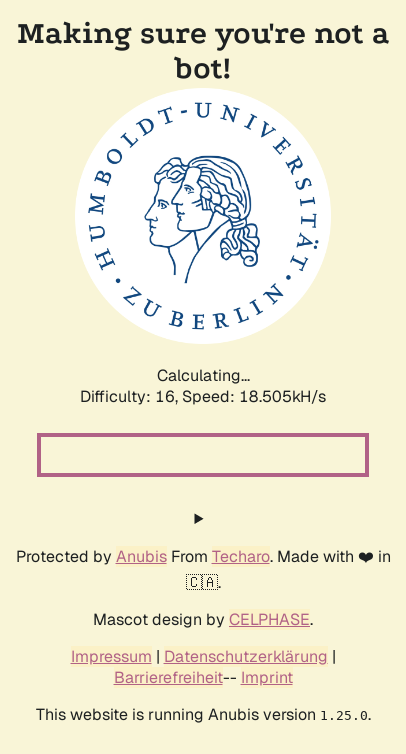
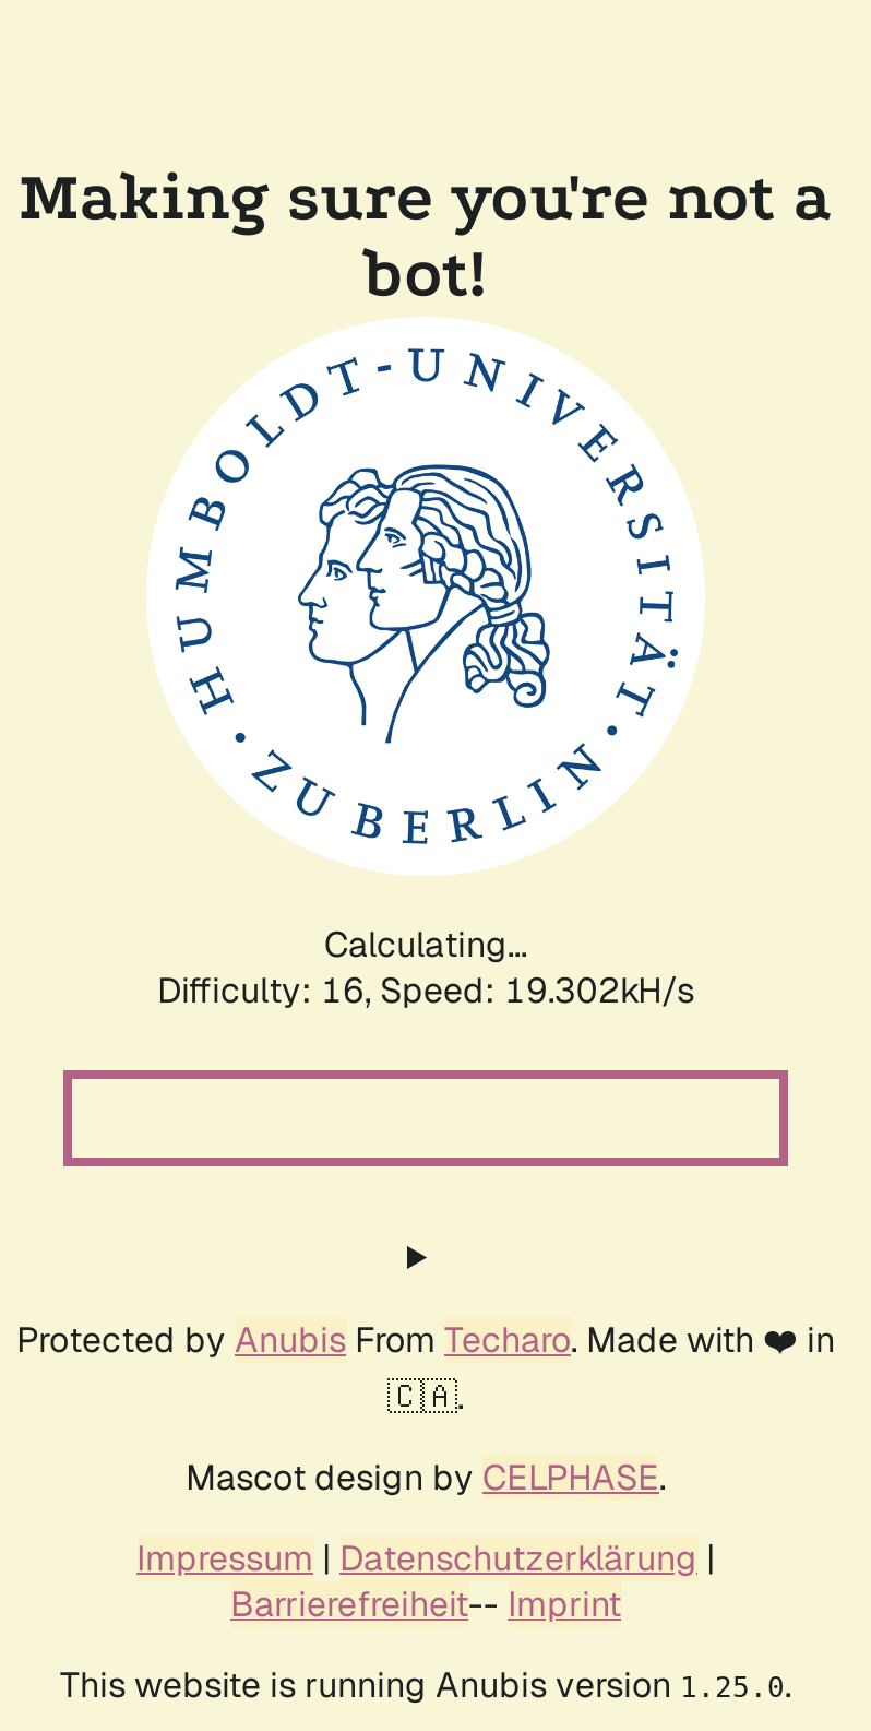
- Difficulty: 16, Speed: 18.505kH/s
+ Difficulty: 16, Speed: 19.302kH/s
